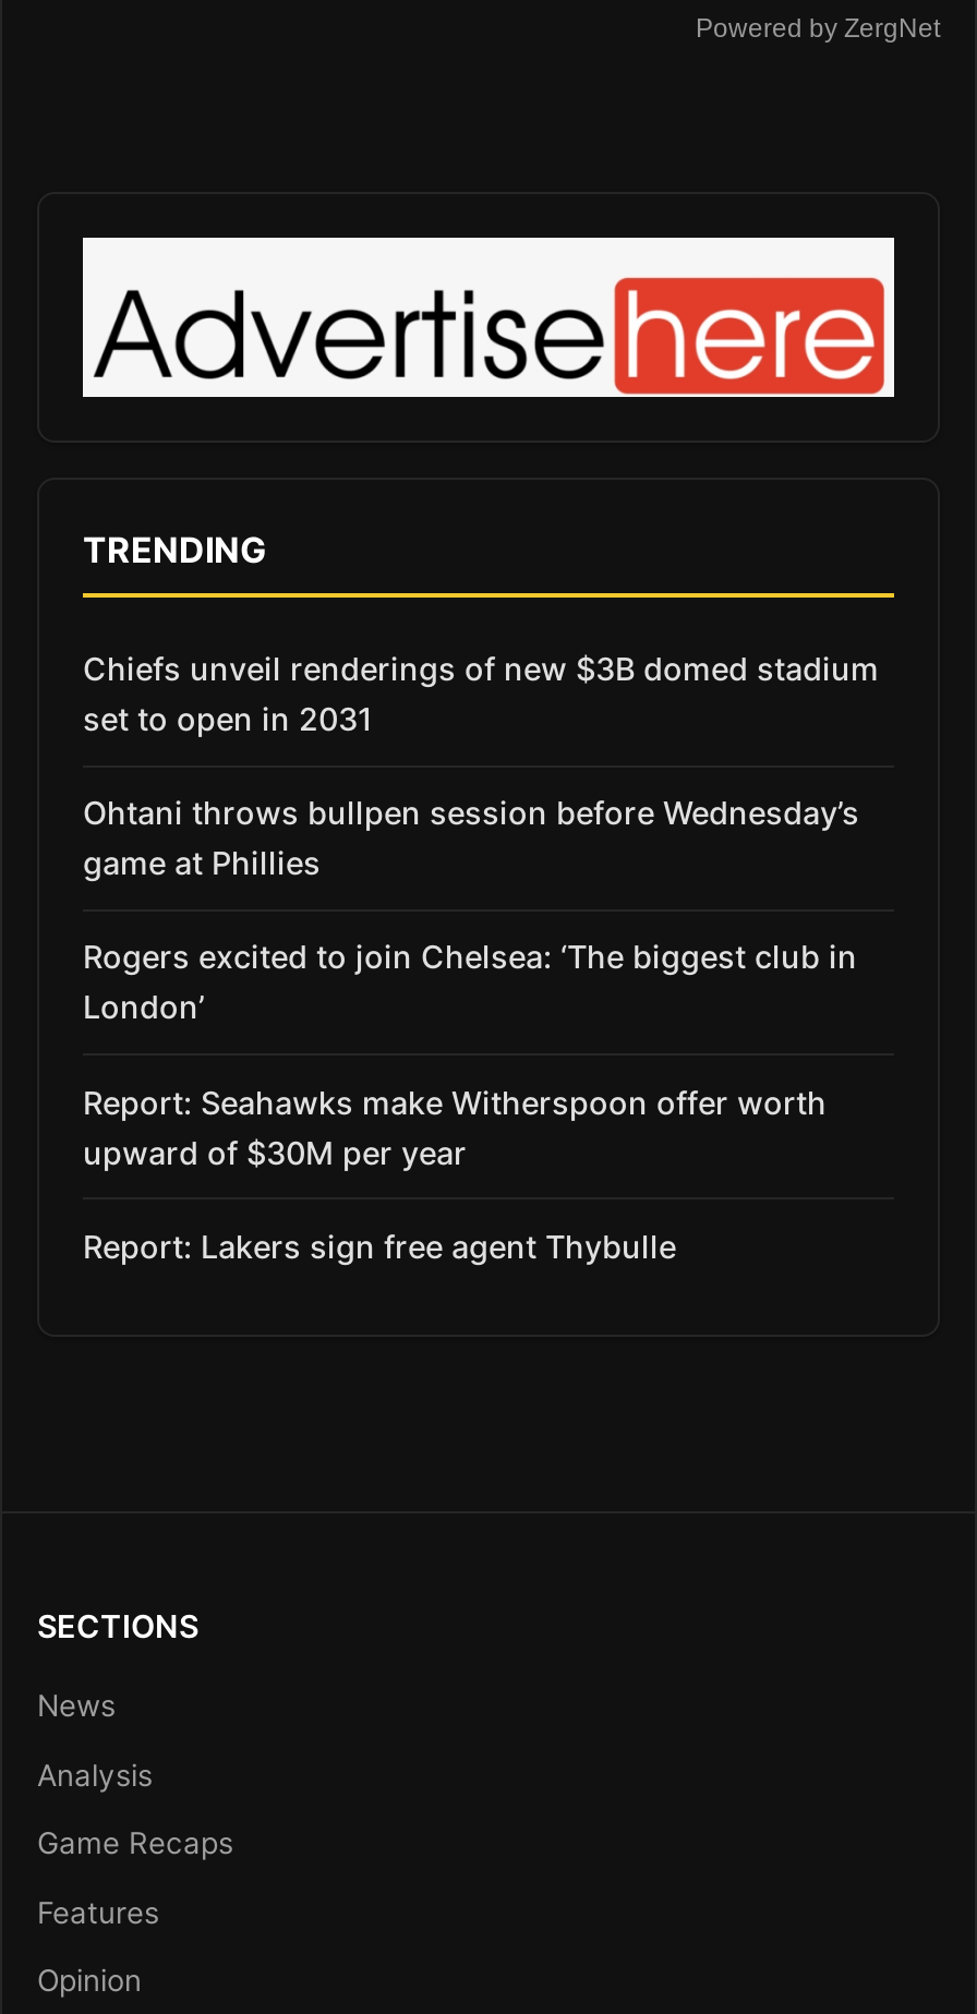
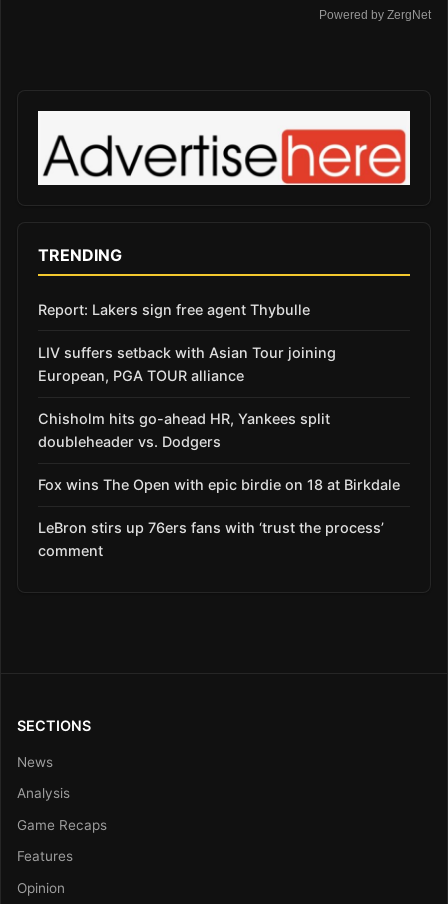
- Chiefs unveil renderings of new $3B domed stadium
- set to open in 2031
- Ohtani throws bullpen session before Wednesday’s
- game at Phillies
- Rogers excited to join Chelsea: ‘The biggest club in
- London’
- Report: Seahawks make Witherspoon offer worth
- upward of $30M per year

moved up: Report: Lakers sign free agent Thybulle

+ LIV suffers setback with Asian Tour joining
+ European, PGA TOUR alliance
+ Chisholm hits go-ahead HR, Yankees split
+ doubleheader vs. Dodgers
+ Fox wins The Open with epic birdie on 18 at Birkdale
+ LeBron stirs up 76ers fans with ‘trust the process’
+ comment
